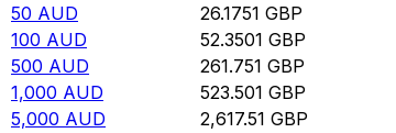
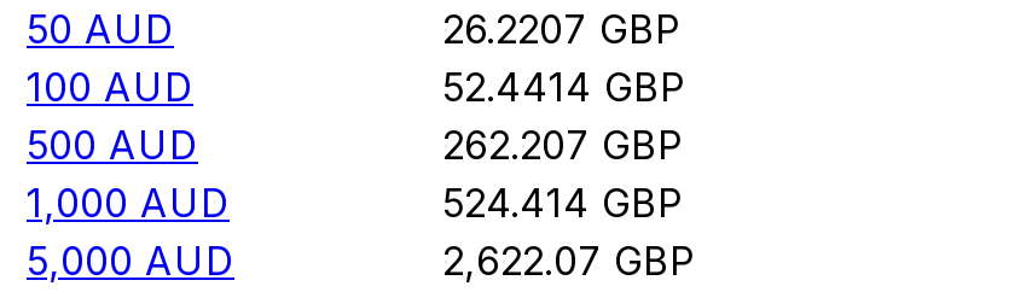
- 26.1751 GBP
+ 26.2207 GBP

- 52.3501 GBP
+ 52.4414 GBP

- 261.751 GBP
+ 262.207 GBP

- 523.501 GBP
+ 524.414 GBP

- 2,617.51 GBP
+ 2,622.07 GBP
